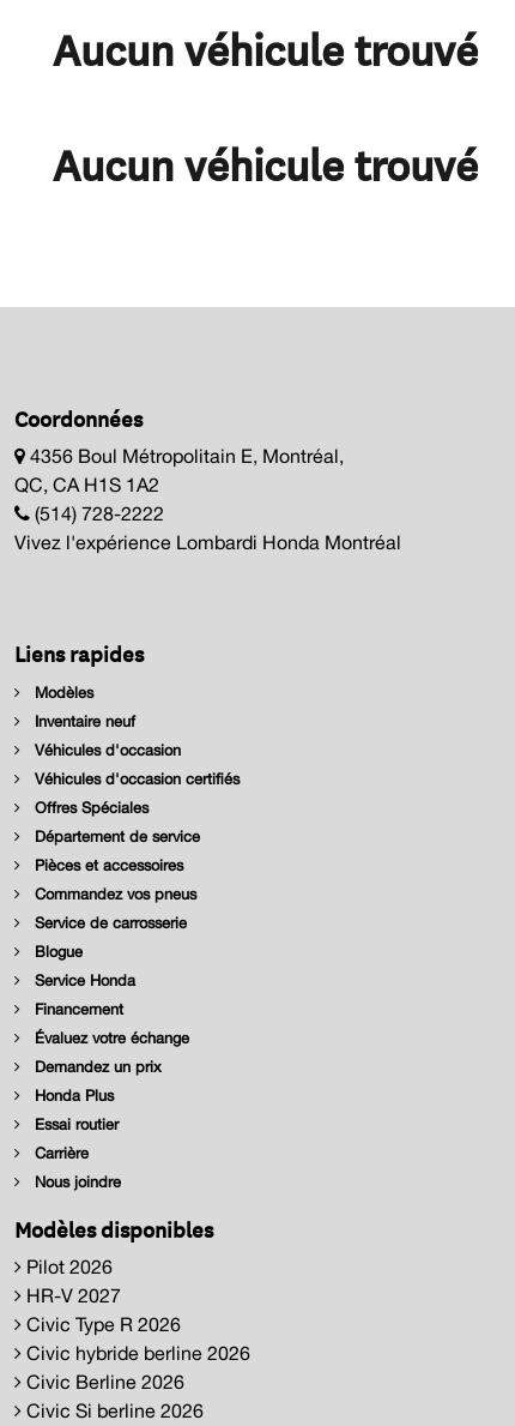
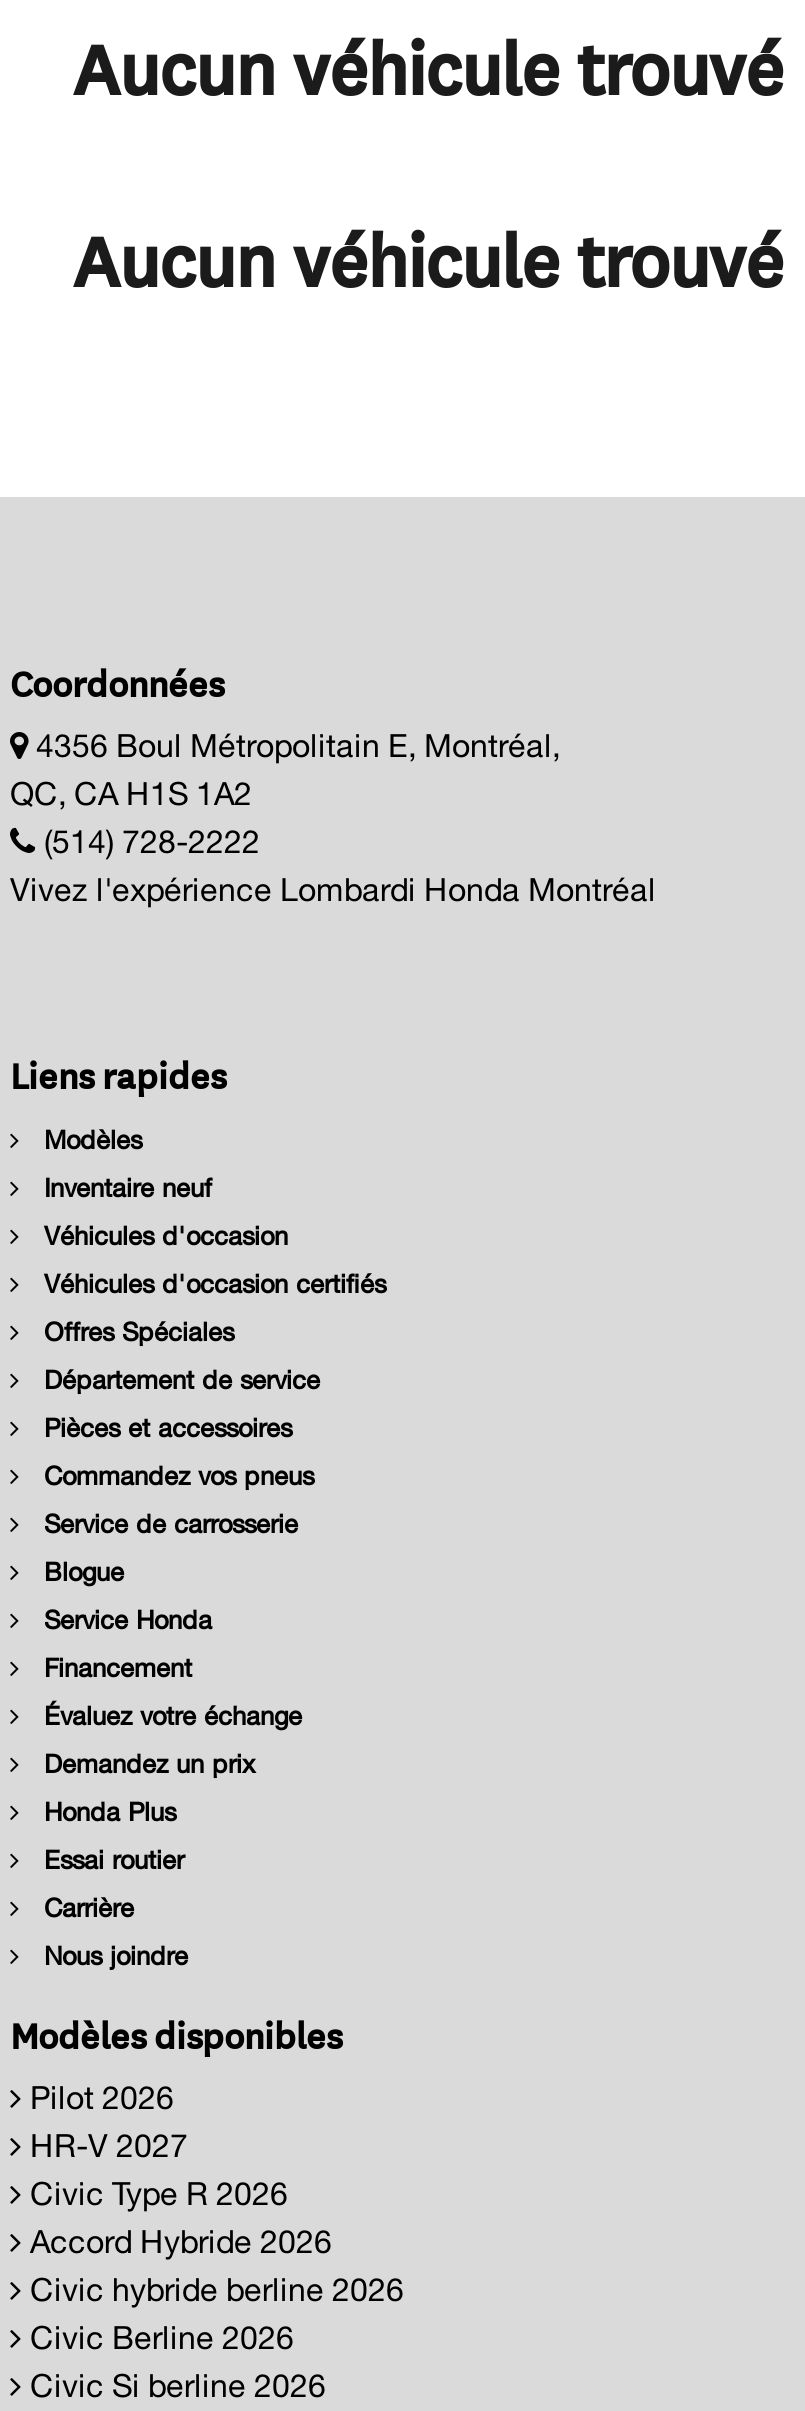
+ Accord Hybride 2026
